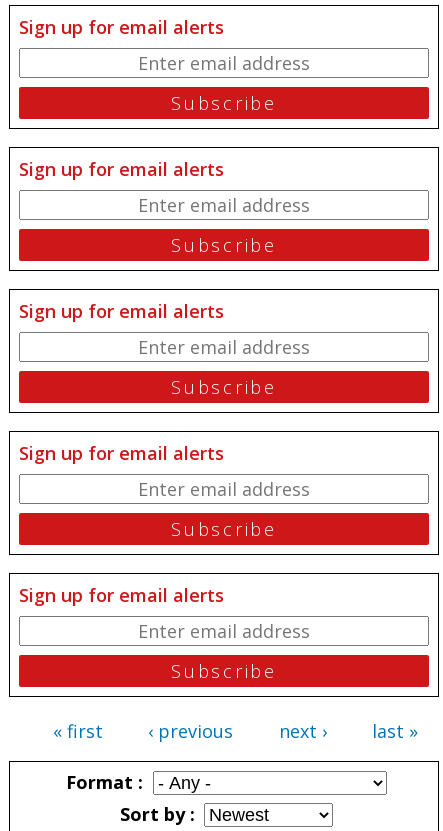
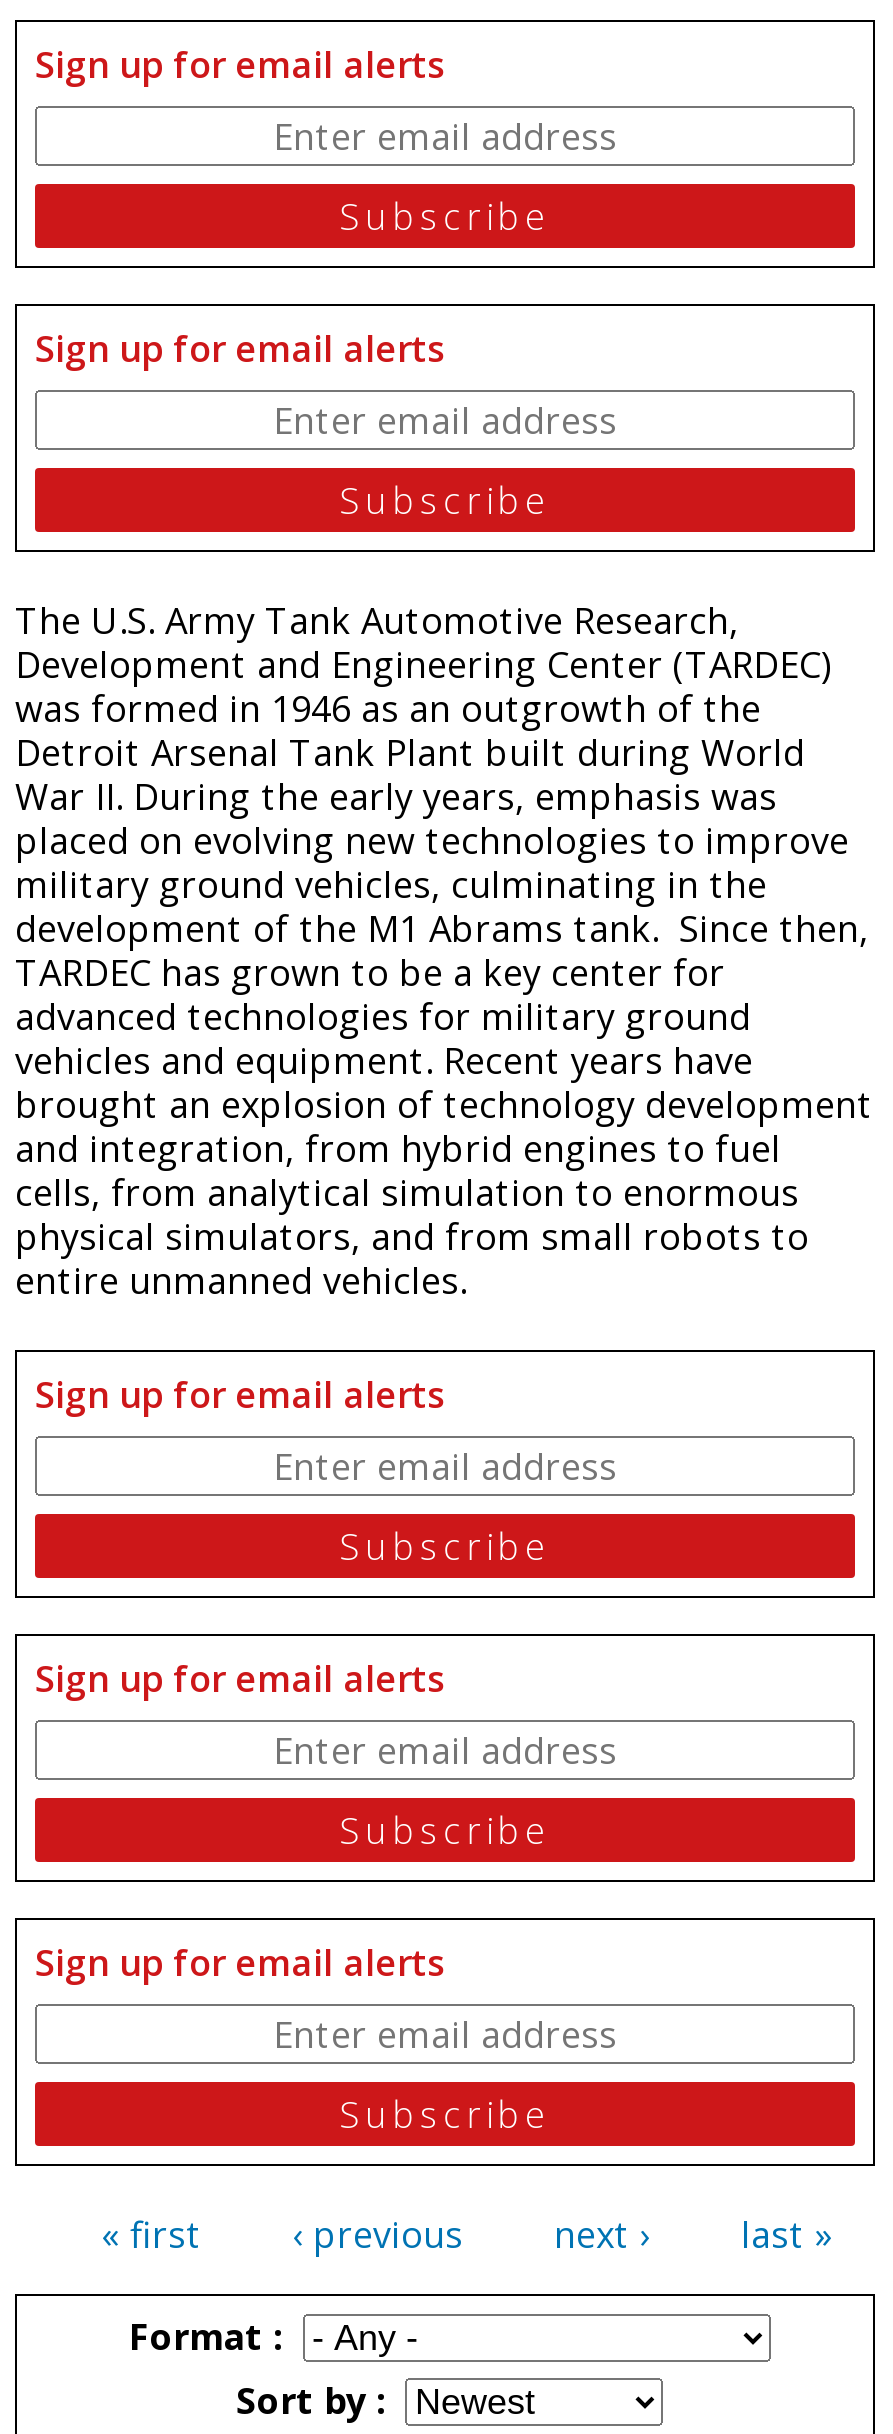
+ The U.S. Army Tank Automotive Research,
+ Development and Engineering Center (TARDEC)
+ was formed in 1946 as an outgrowth of the
+ Detroit Arsenal Tank Plant built during World
+ War II. During the early years, emphasis was
+ placed on evolving new technologies to improve
+ military ground vehicles, culminating in the
+ development of the M1 Abrams tank. Since then,
+ TARDEC has grown to be a key center for
+ advanced technologies for military ground
+ vehicles and equipment. Recent years have
+ brought an explosion of technology development
+ and integration, from hybrid engines to fuel
+ cells, from analytical simulation to enormous
+ physical simulators, and from small robots to
+ entire unmanned vehicles.
